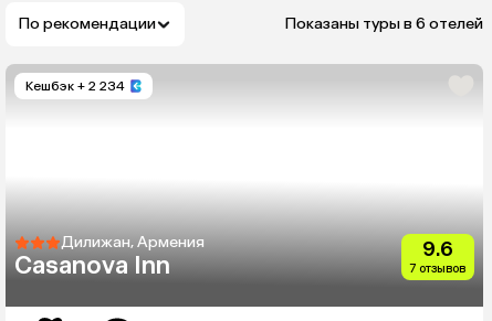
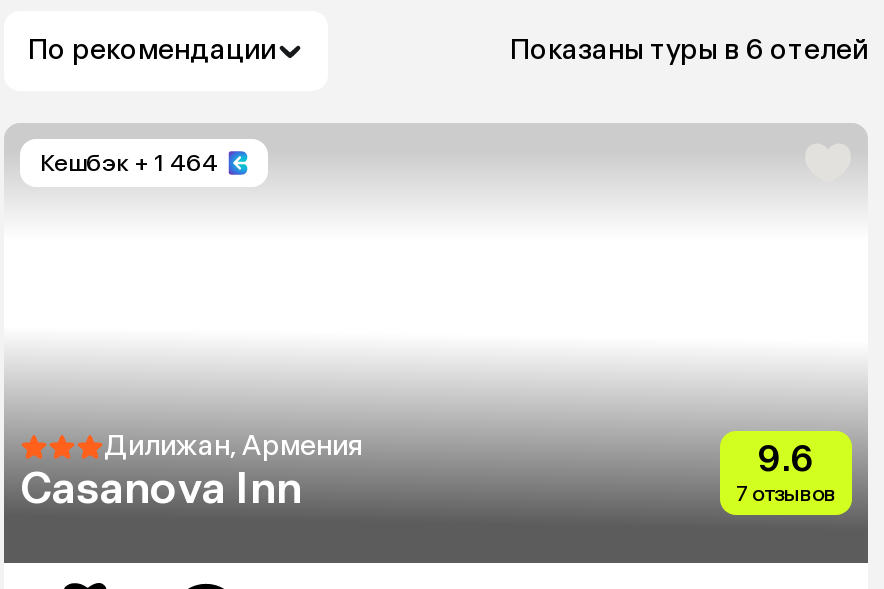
- Кешбэк + 2 234
+ Кешбэк + 1 464
